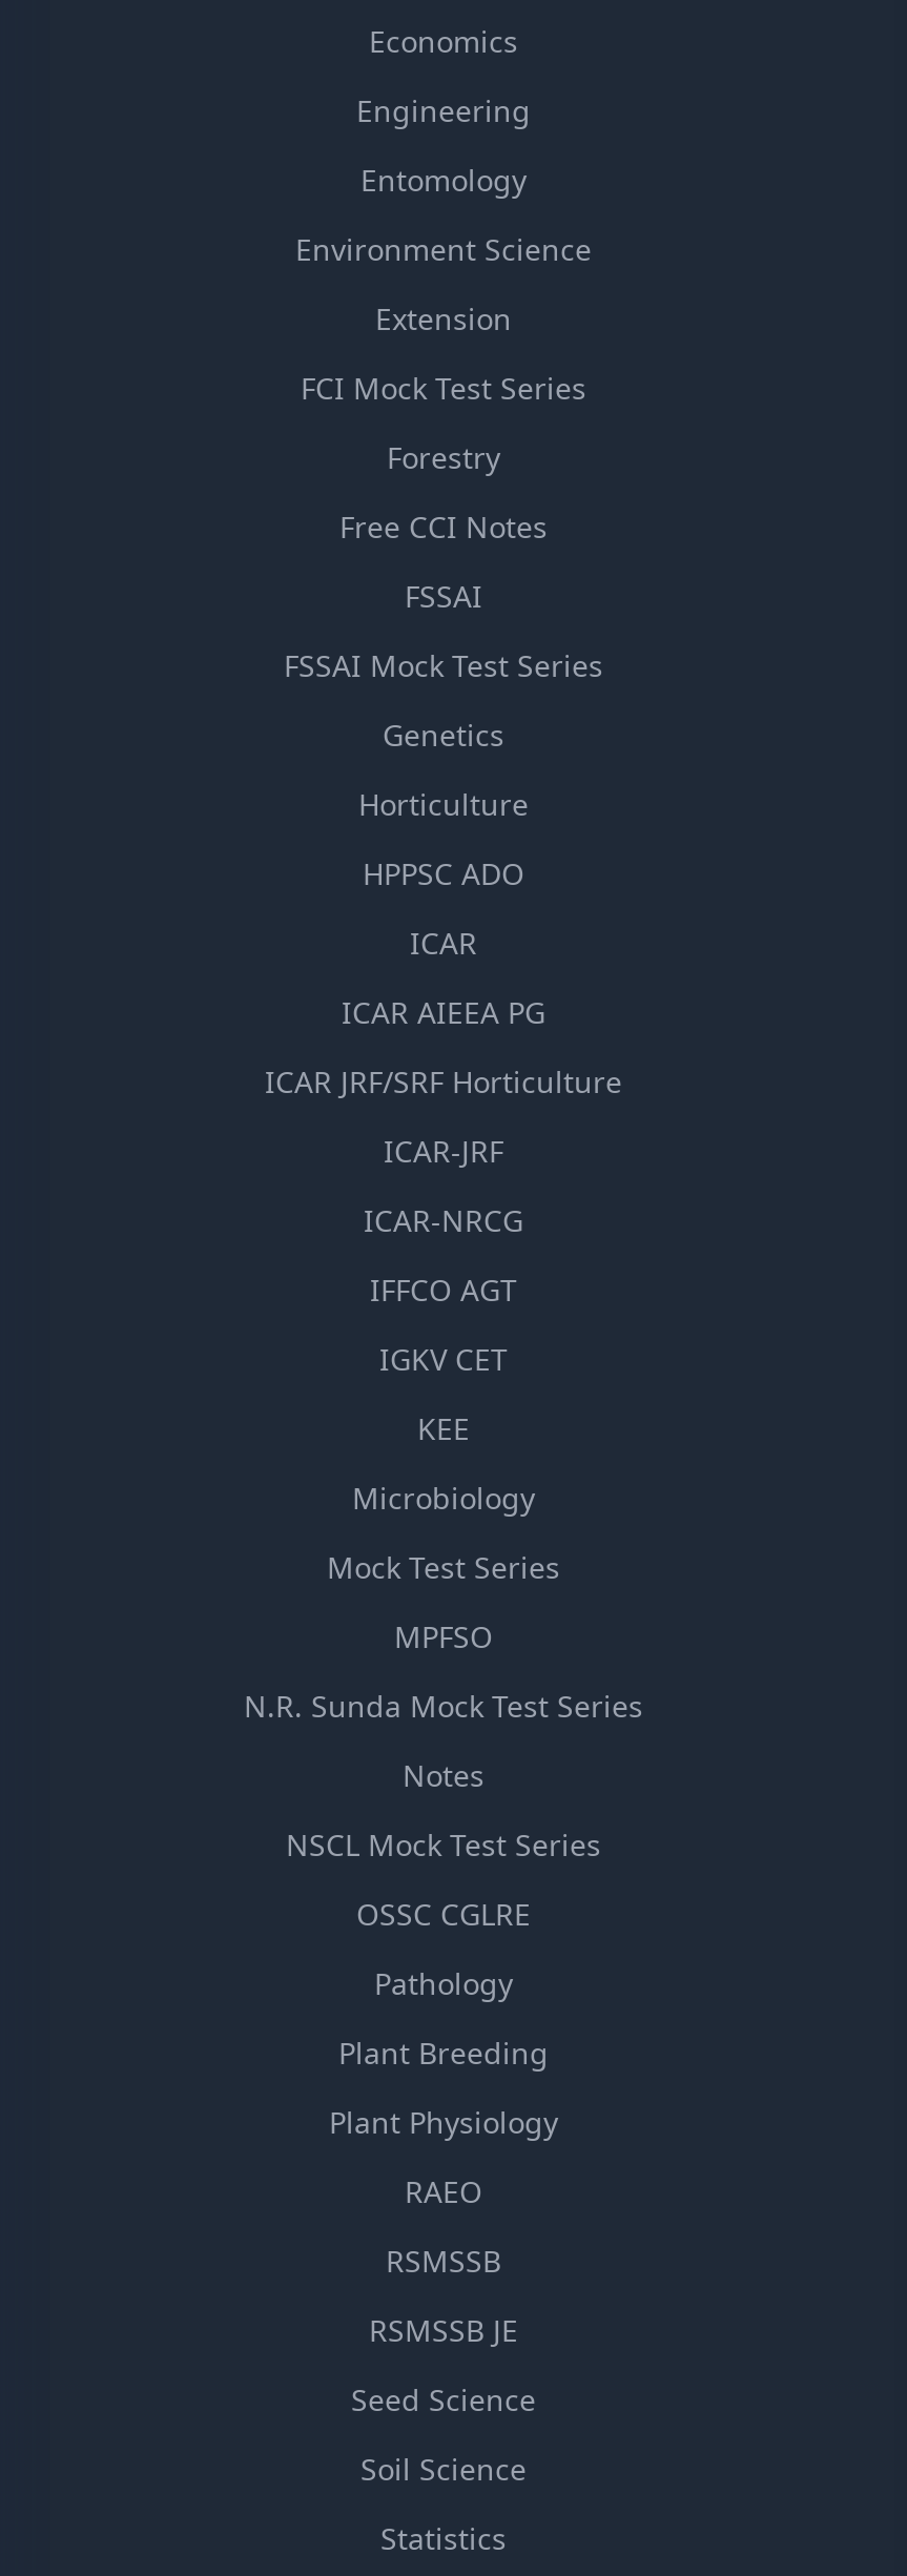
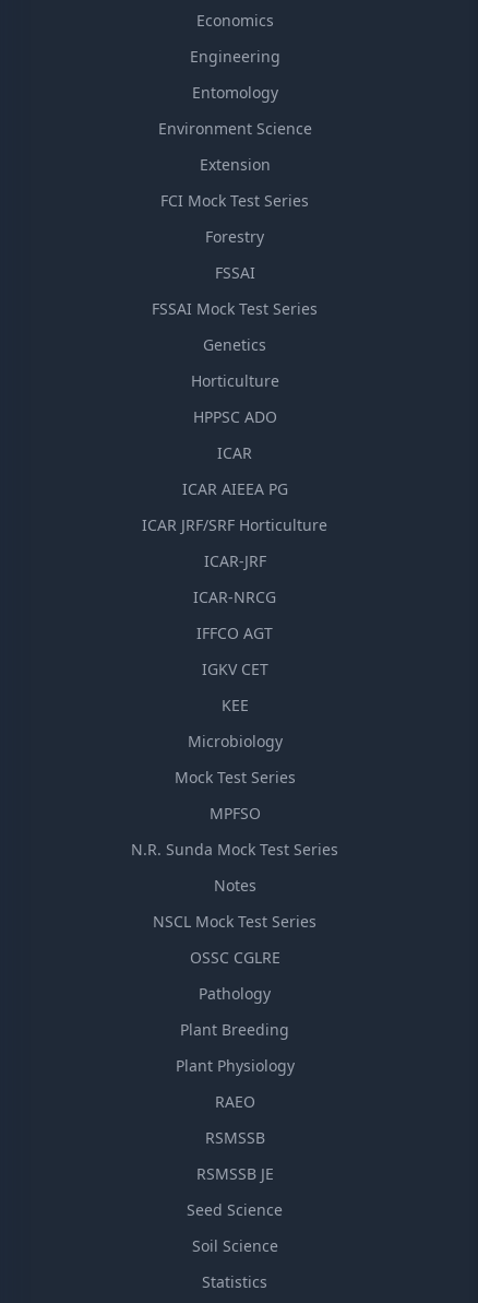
- Free CCI Notes
